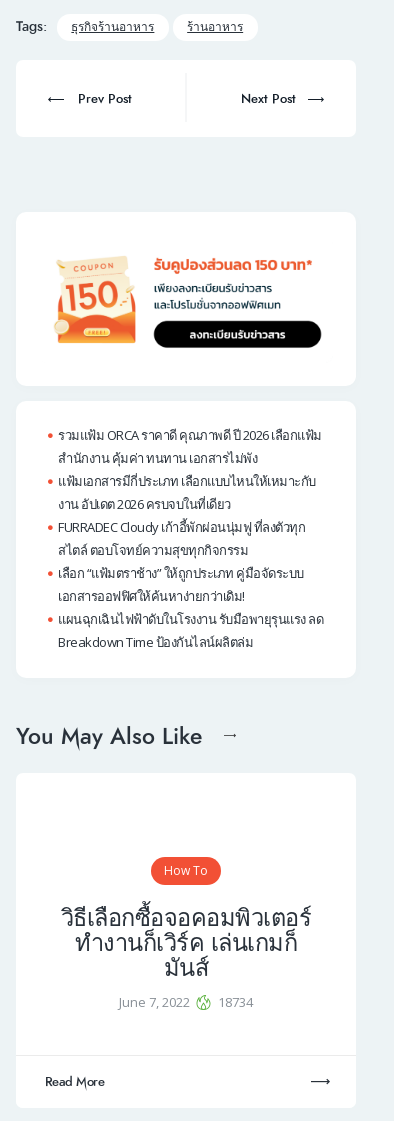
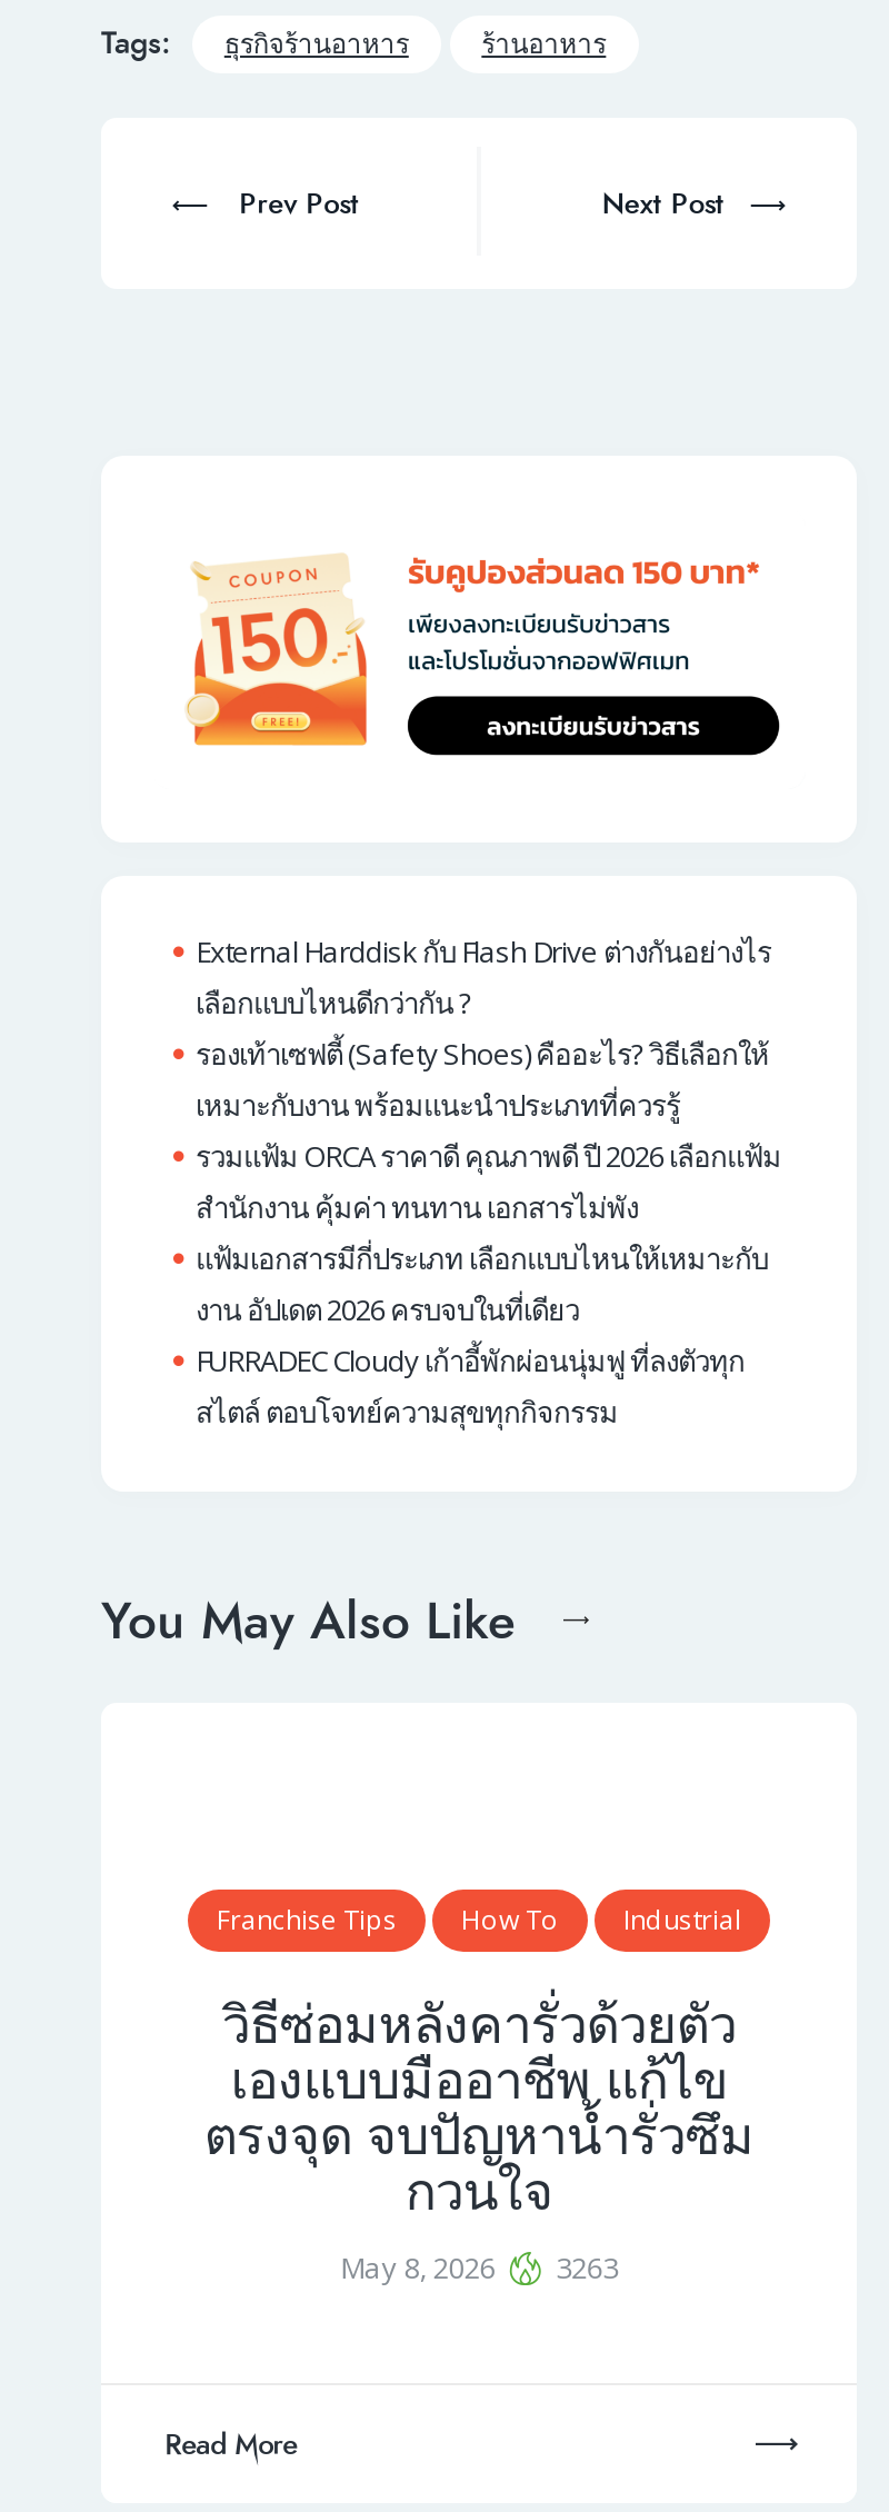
+ External Harddisk กับ Flash Drive ต่างกันอย่างไร
+ เลือกแบบไหนดีกว่ากัน ?
+ รองเท้าเซฟตี้ (Safety Shoes) คืออะไร? วิธีเลือกให้
+ เหมาะกับงาน พร้อมแนะนำประเภทที่ควรรู้

moved down: รวมแฟ้ม ORCA ราคาดี คุณภาพดี ปี 2026 เลือกแฟ้ม | สำนักงาน คุ้มค่า ทนทาน เอกสารไม่พัง | แฟ้มเอกสารมีกี่ประเภท เลือกแบบไหนให้เหมาะกับ | งาน อัปเดต 2026 ครบจบในที่เดียว | FURRADEC Cloudy เก้าอี้พักผ่อนนุ่มฟู ที่ลงตัวทุก | สไตล์ ตอบโจทย์ความสุขทุกกิจกรรม

- เลือก “แฟ้มตราช้าง” ให้ถูกประเภท คู่มือจัดระบบ
- เอกสารออฟฟิศให้ค้นหาง่ายกว่าเดิม!
- แผนฉุกเฉินไฟฟ้าดับในโรงงาน รับมือพายุรุนแรง ลด
- Breakdown Time ป้องกันไลน์ผลิตล่ม

+ Franchise Tips

- วิธีเลือกซื้อจอคอมพิวเตอร์
- ทำงานก็เวิร์ค เล่นเกมก็
- มันส์
- June 7, 2022
- 18734
+ Industrial
+ วิธีซ่อมหลังคารั่วด้วยตัว
+ เองแบบมืออาชีพ แก้ไข
+ ตรงจุด จบปัญหาน้ำรั่วซึม
+ กวนใจ
+ May 8, 2026
+ 3263
